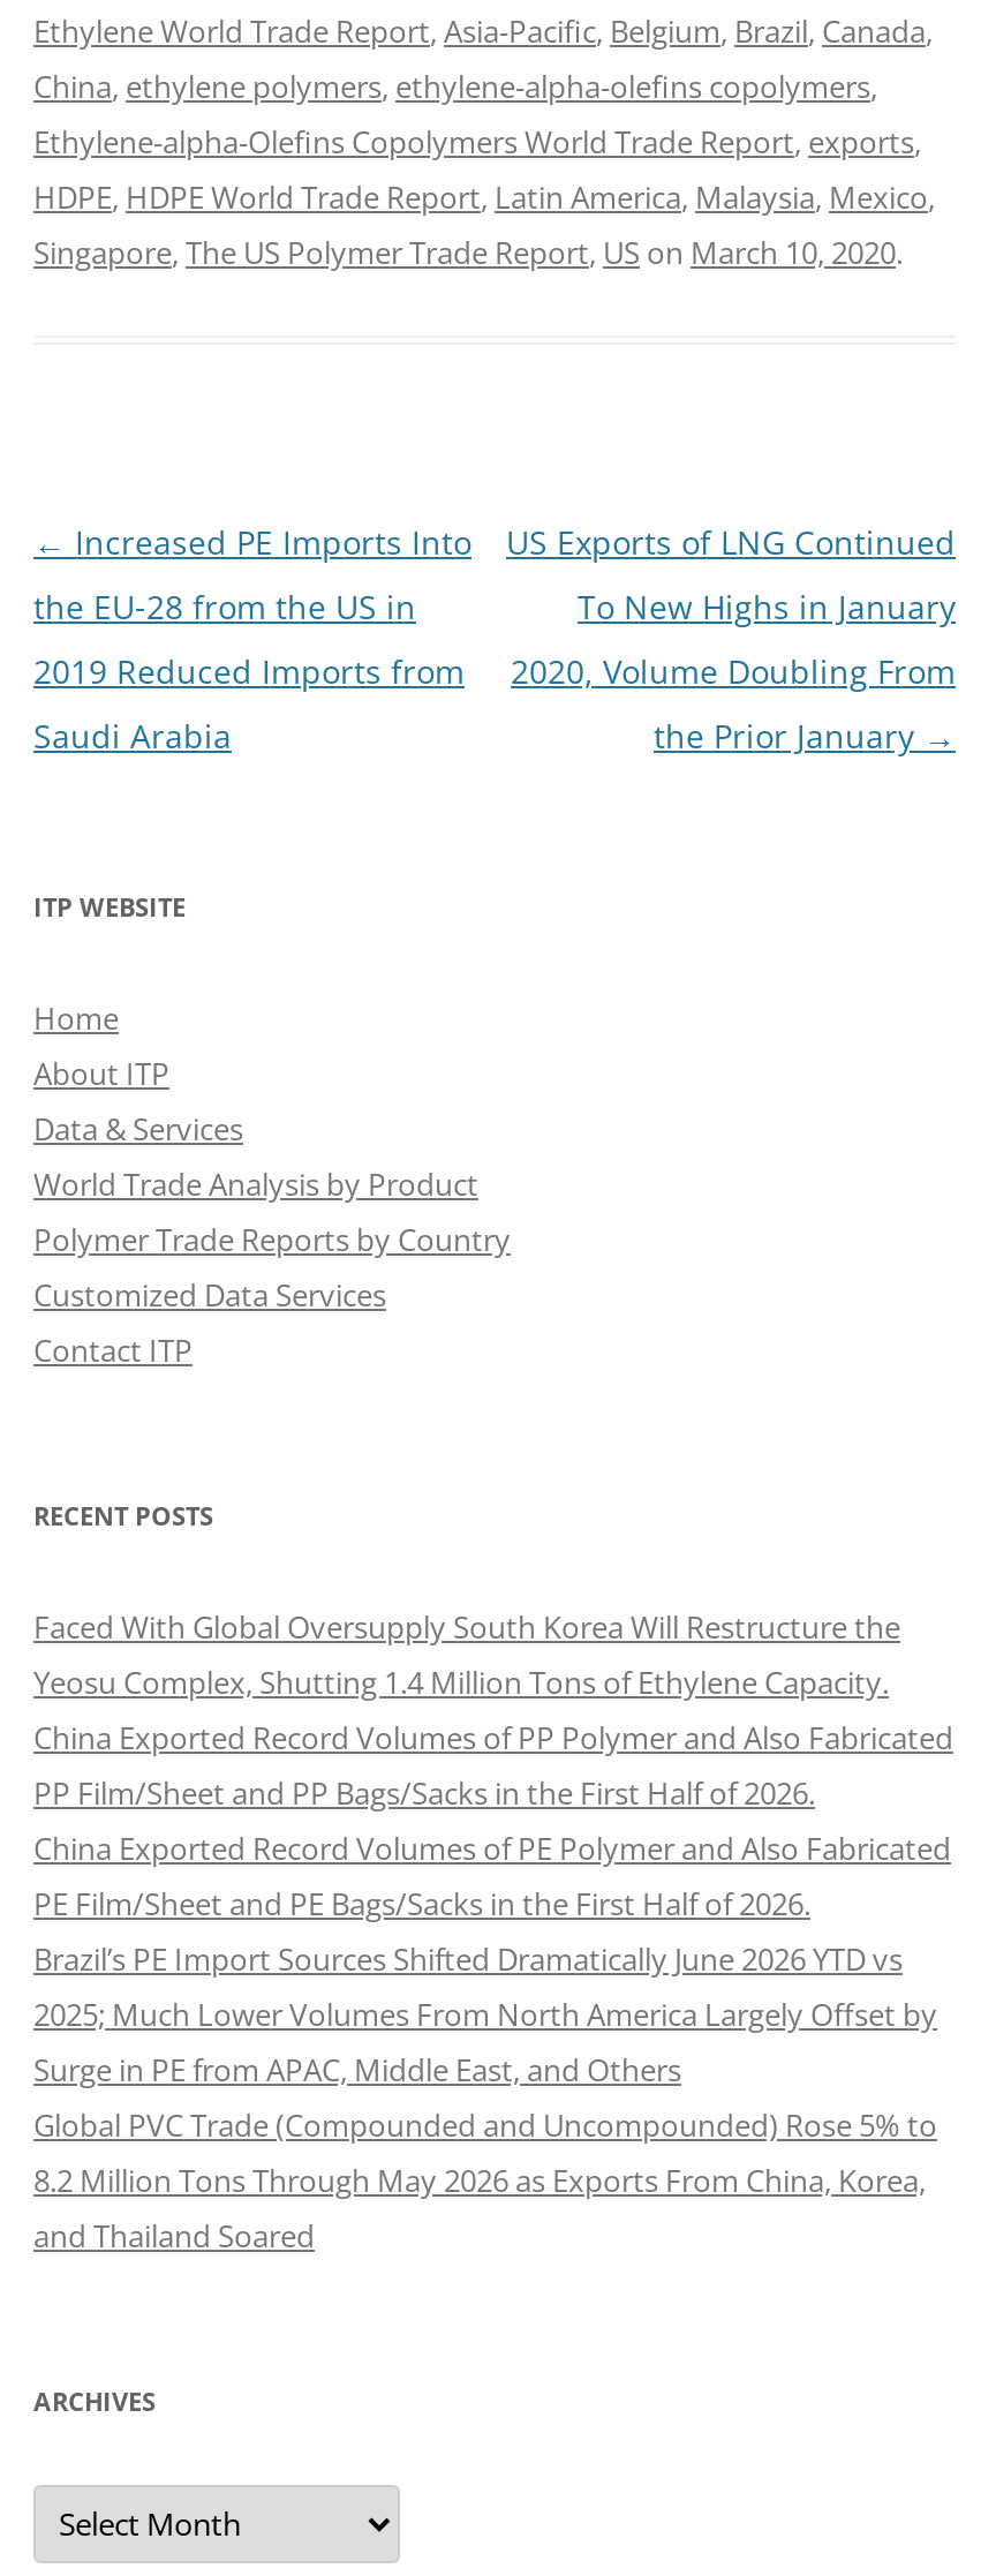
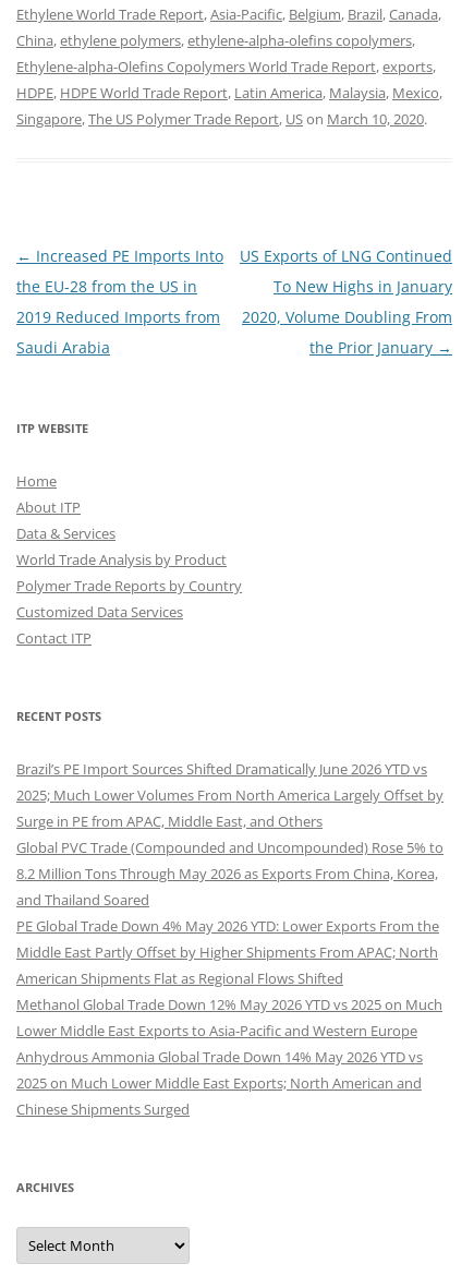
- Faced With Global Oversupply South Korea Will Restructure the
- Yeosu Complex, Shutting 1.4 Million Tons of Ethylene Capacity.
- China Exported Record Volumes of PP Polymer and Also Fabricated
- PP Film/Sheet and PP Bags/Sacks in the First Half of 2026.
- China Exported Record Volumes of PE Polymer and Also Fabricated
- PE Film/Sheet and PE Bags/Sacks in the First Half of 2026.

moved up: Brazil’s PE Import Sources Shifted Dramatically June 2026 YTD vs | 2025; Much Lower Volumes From North America Largely Offset by | Surge in PE from APAC, Middle East, and Others | Global PVC Trade (Compounded and Uncompounded) Rose 5% to | 8.2 Million Tons Through May 2026 as Exports From China, Korea, | and Thailand Soared

+ PE Global Trade Down 4% May 2026 YTD: Lower Exports From the
+ Middle East Partly Offset by Higher Shipments From APAC; North
+ American Shipments Flat as Regional Flows Shifted
+ Methanol Global Trade Down 12% May 2026 YTD vs 2025 on Much
+ Lower Middle East Exports to Asia-Pacific and Western Europe
+ Anhydrous Ammonia Global Trade Down 14% May 2026 YTD vs
+ 2025 on Much Lower Middle East Exports; North American and
+ Chinese Shipments Surged
